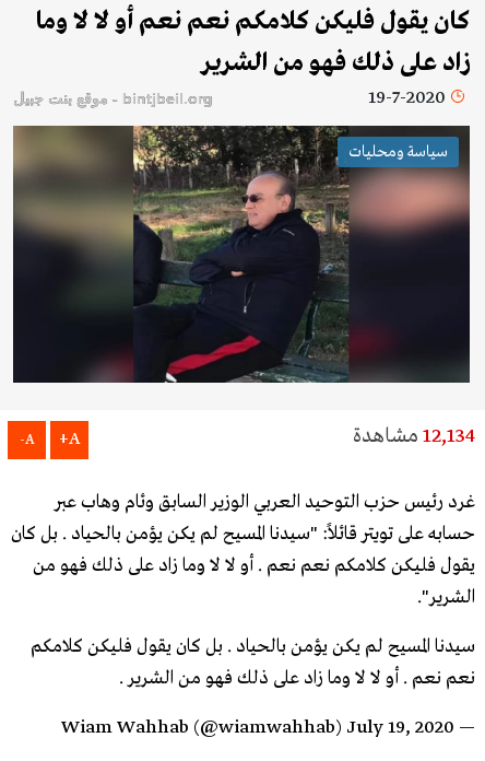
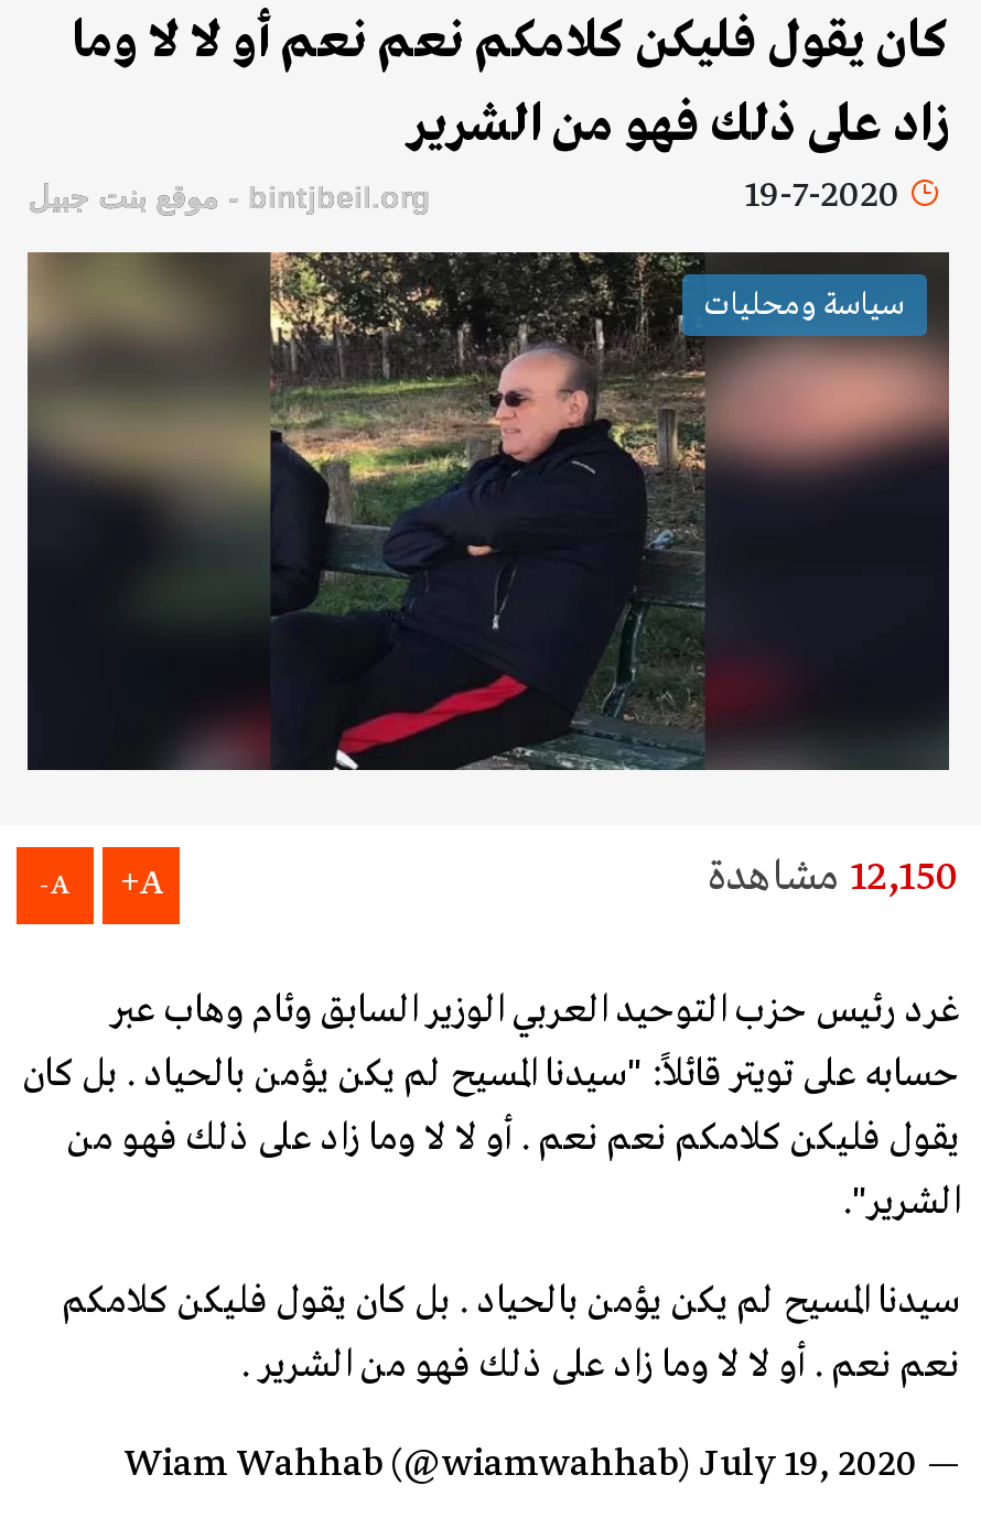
- 12,134 مشاهدة
+ 12,150 مشاهدة
